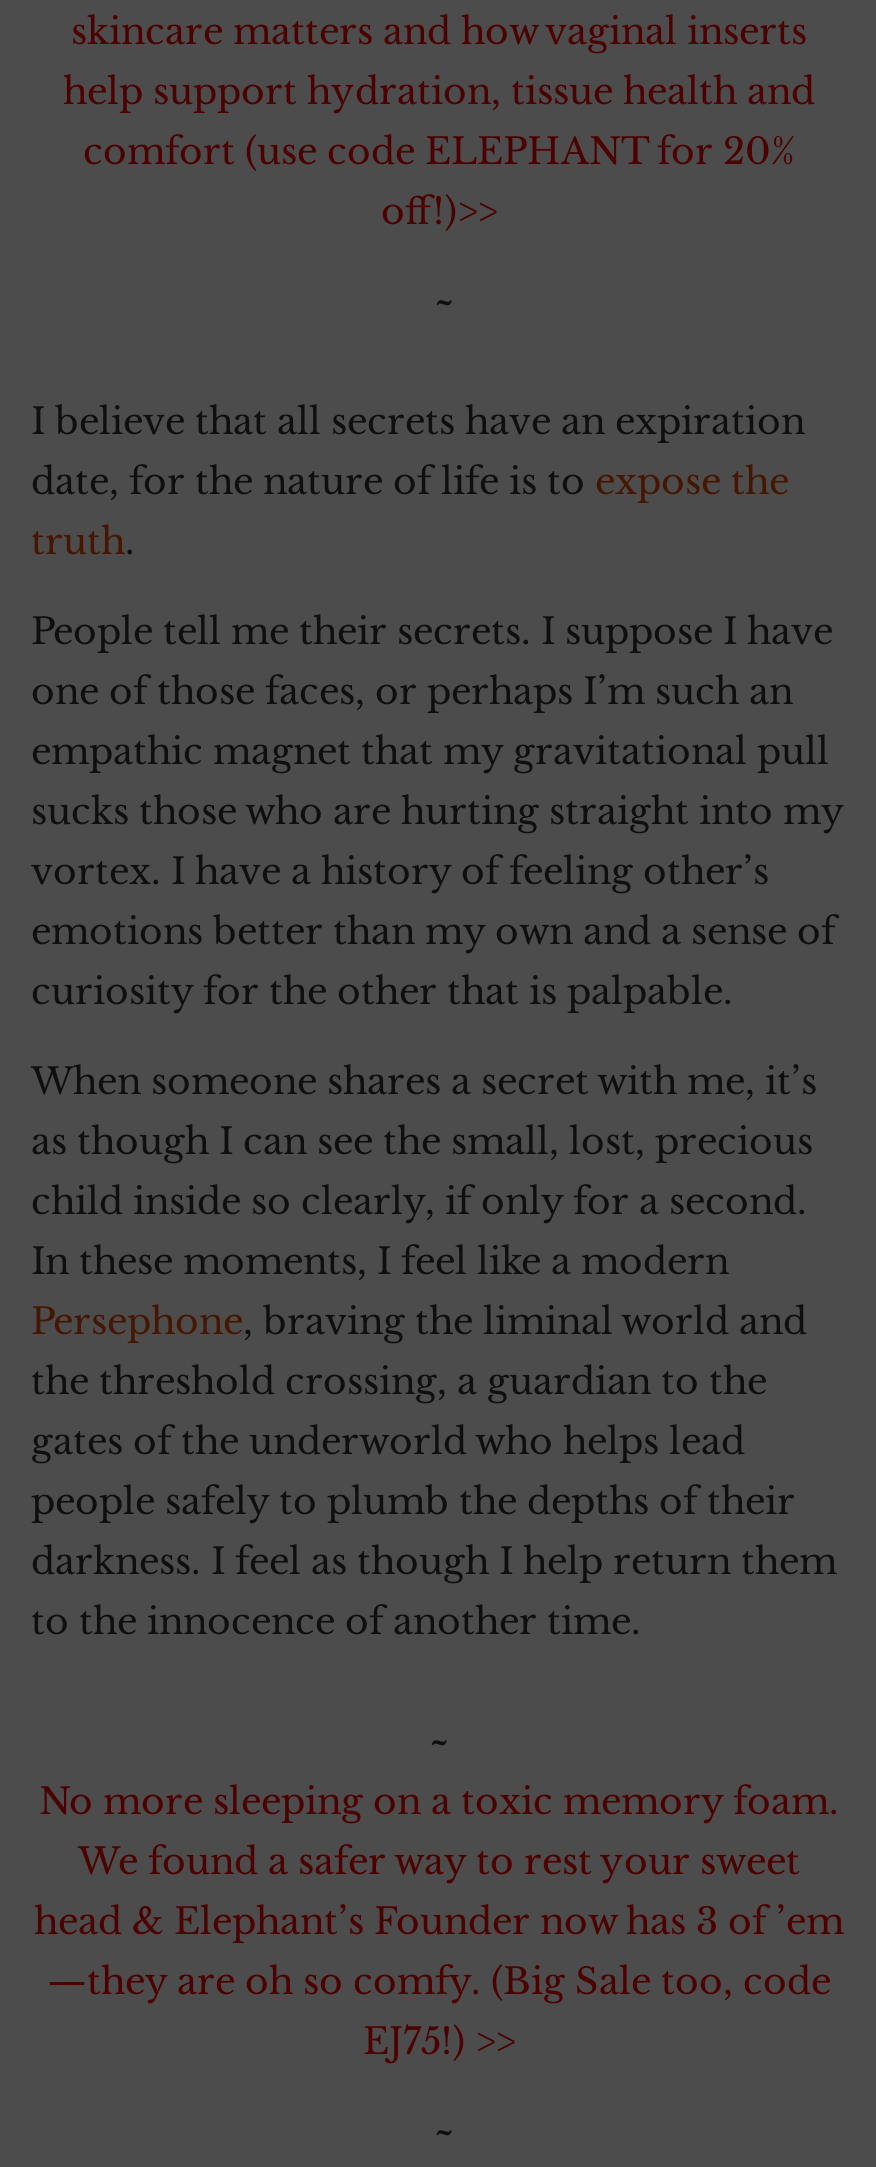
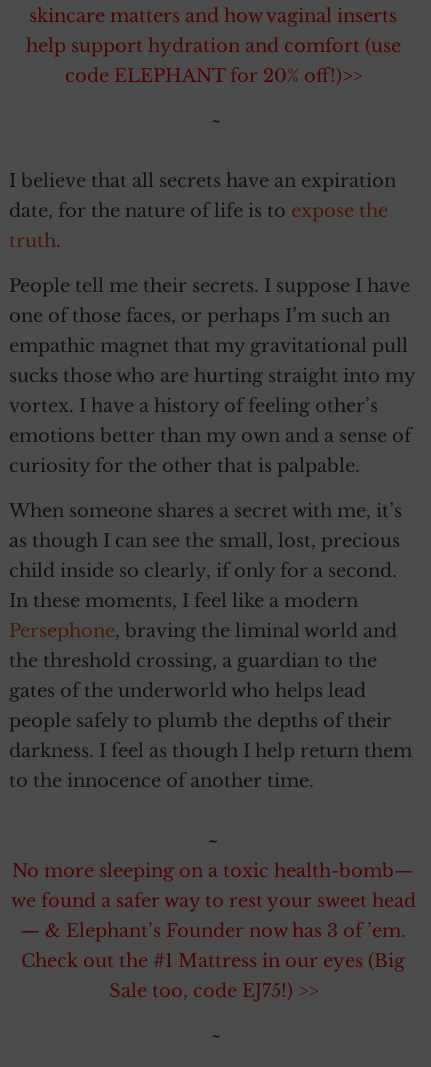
- help support hydration, tissue health and
- comfort (use code ELEPHANT for 20%
- off!)>>
+ help support hydration and comfort (use
+ code ELEPHANT for 20% off!)>>

- No more sleeping on a toxic memory foam.
- We found a safer way to rest your sweet
- head & Elephant’s Founder now has 3 of ’em
- —they are oh so comfy. (Big Sale too, code
- EJ75!) >>
+ No more sleeping on a toxic health-bomb—
+ we found a safer way to rest your sweet head
+ — & Elephant’s Founder now has 3 of ’em.
+ Check out the #1 Mattress in our eyes (Big
+ Sale too, code EJ75!) >>
